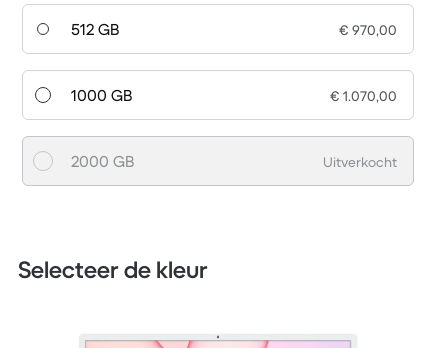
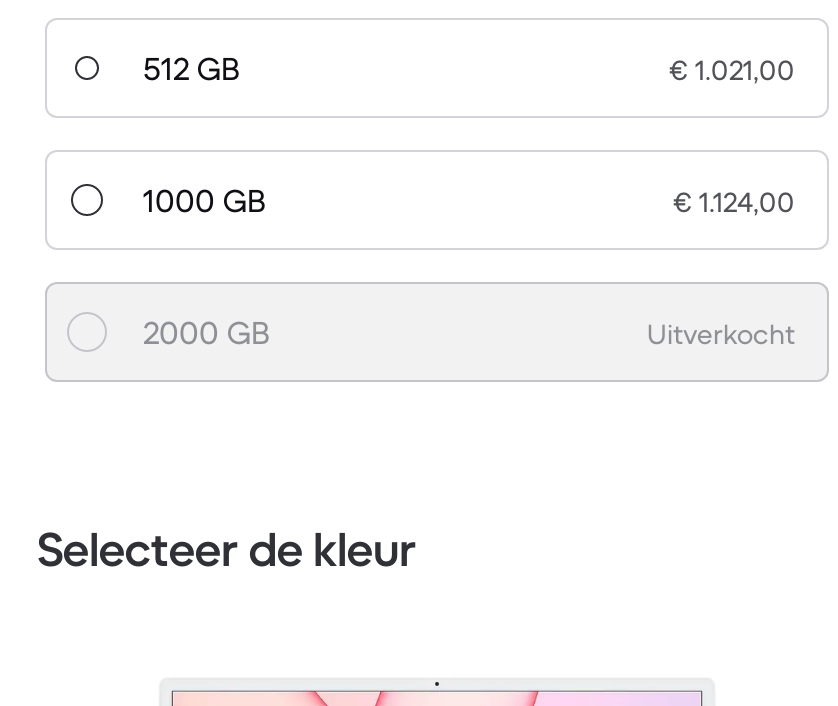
- € 970,00
+ € 1.021,00

- € 1.070,00
+ € 1.124,00
